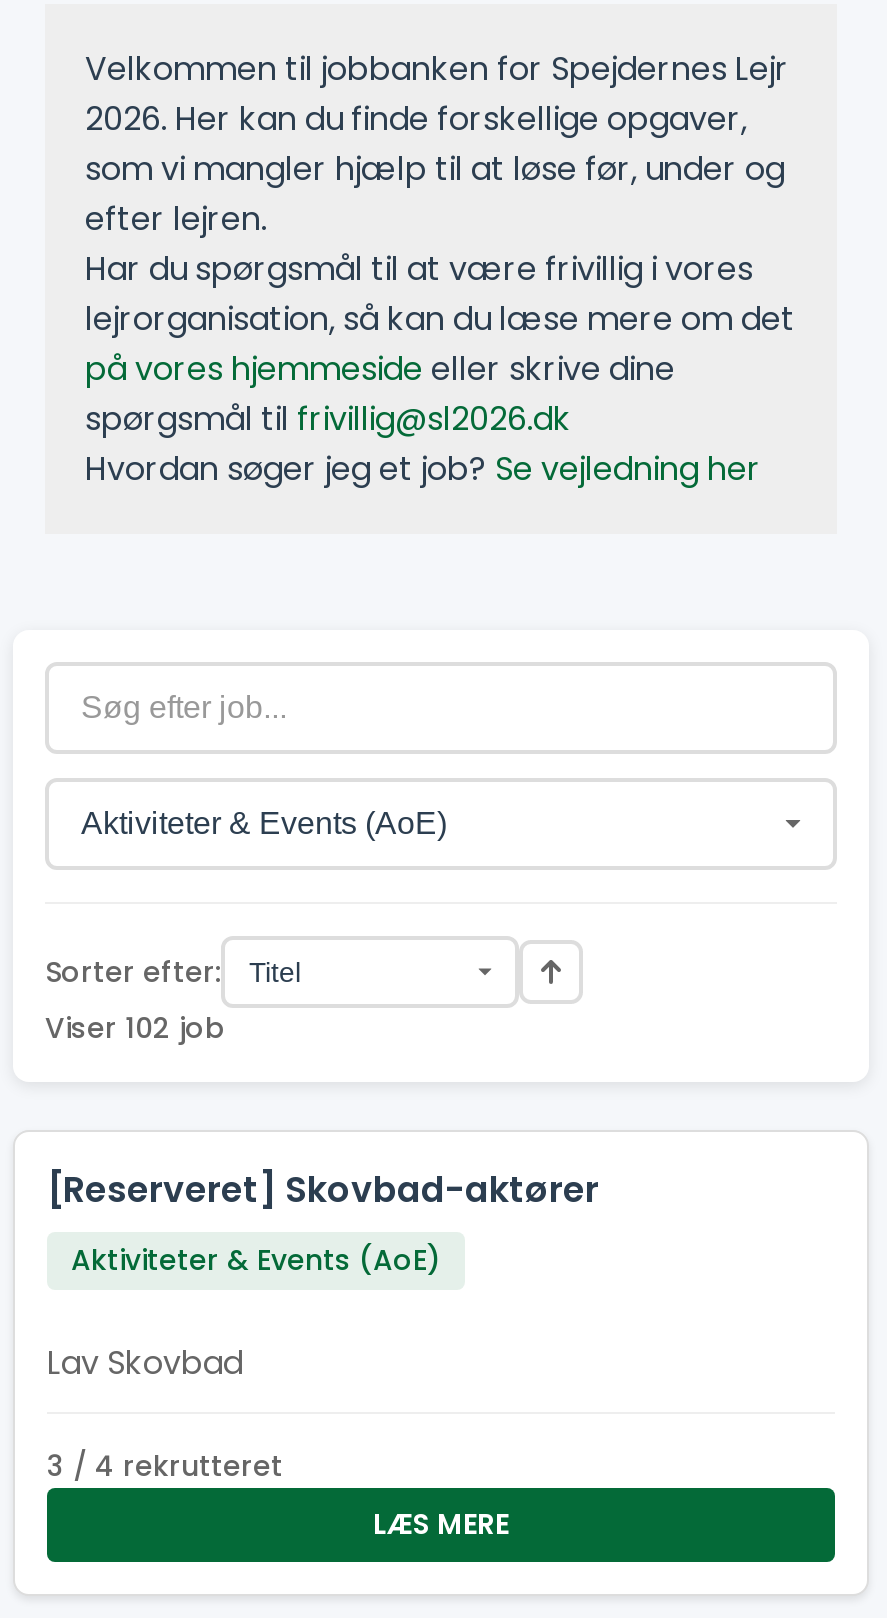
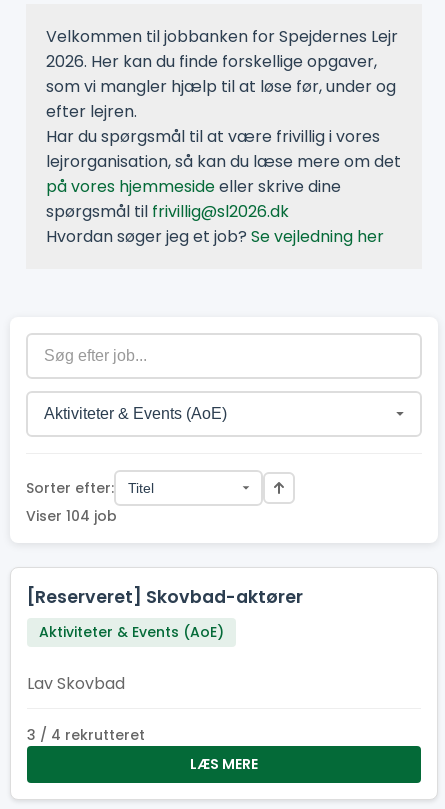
- Viser 102 job
+ Viser 104 job
